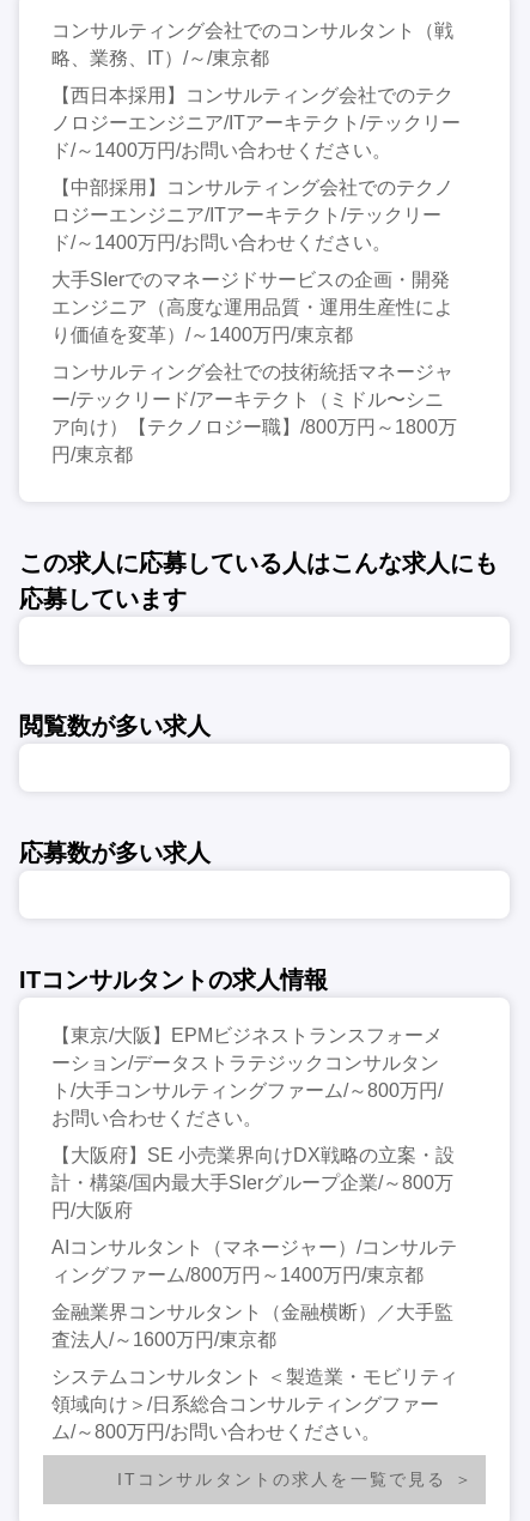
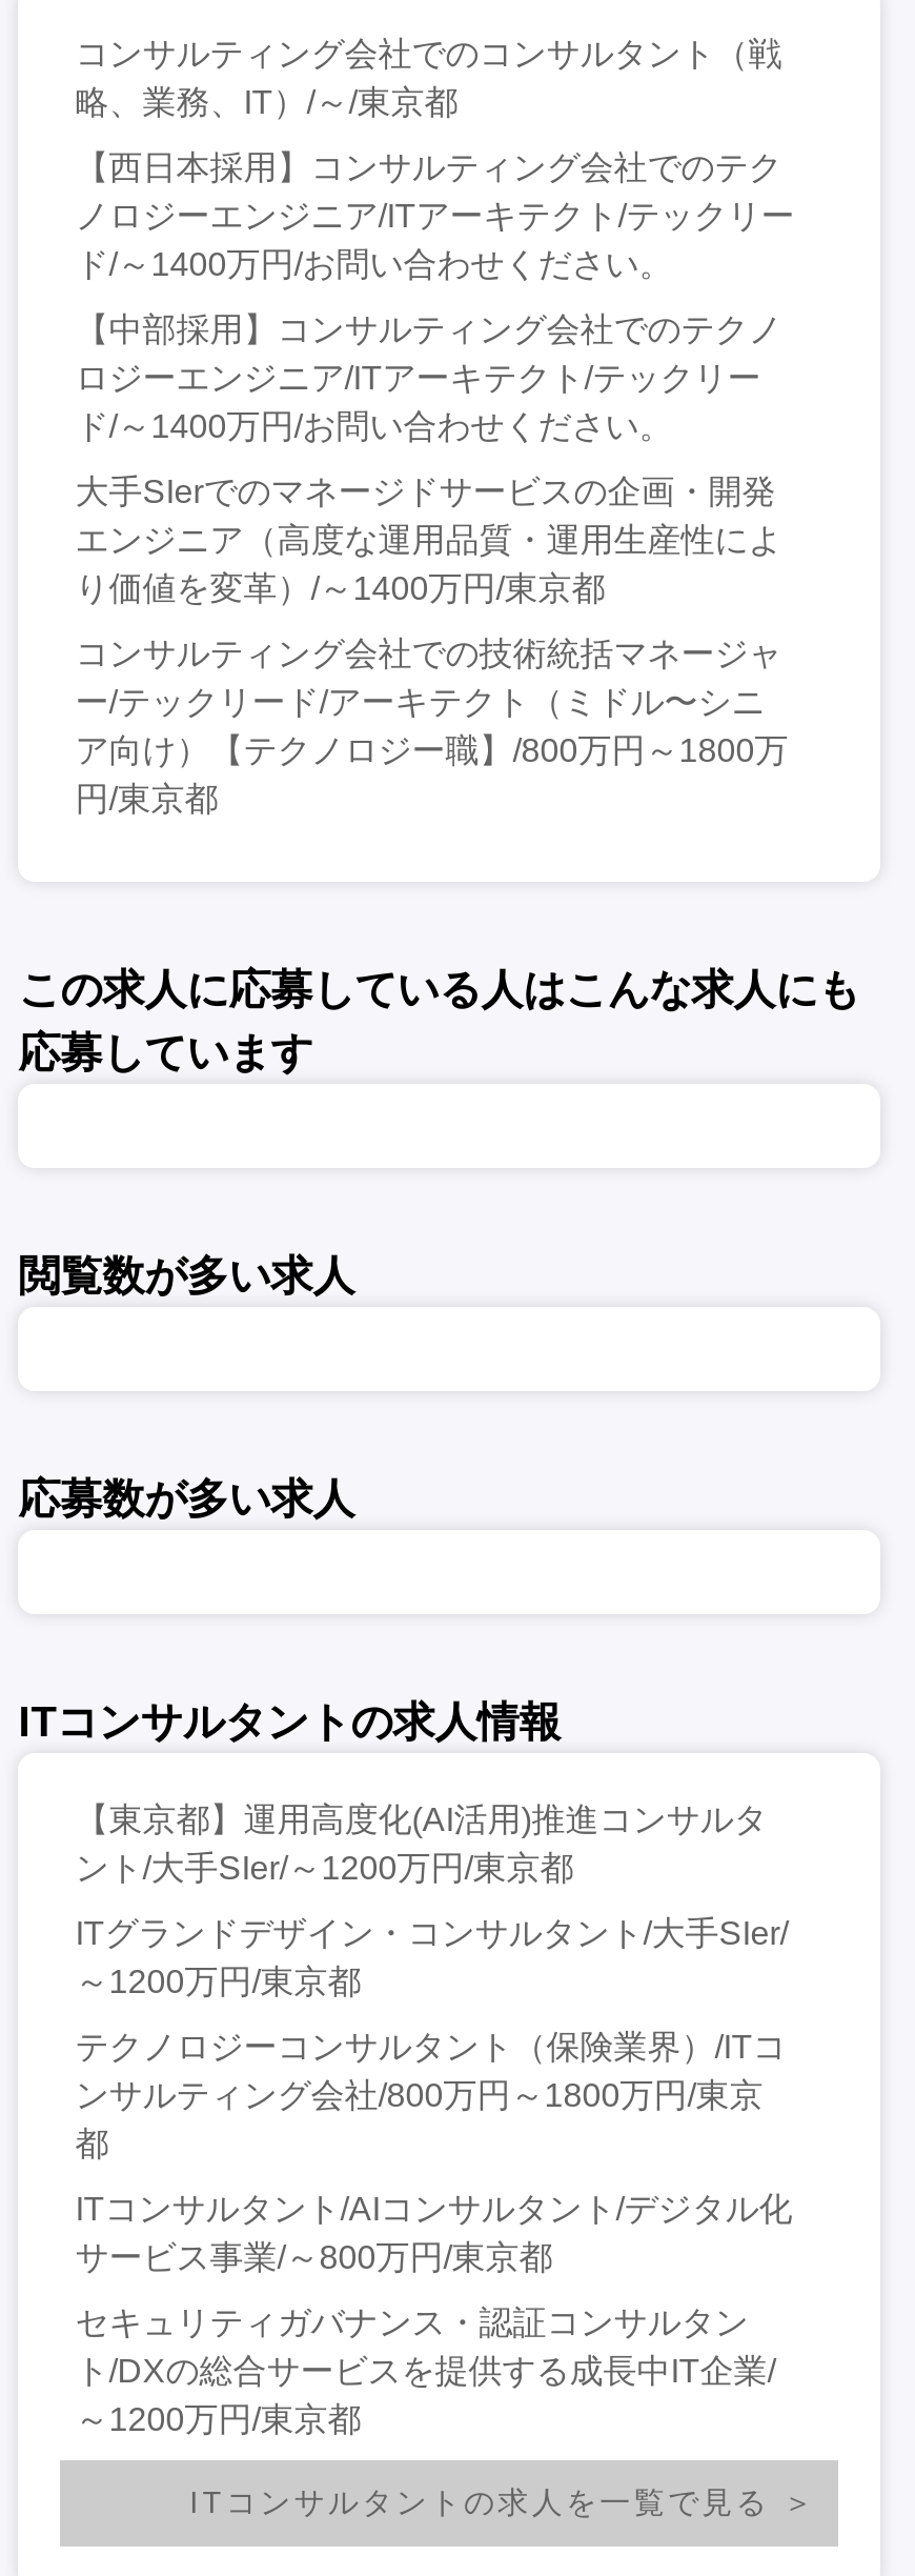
- 【東京/大阪】EPMビジネストランスフォーメ
- ーション/データストラテジックコンサルタン
- ト/大手コンサルティングファーム/～800万円/
- お問い合わせください。
+ 【東京都】運用高度化(AI活用)推進コンサルタ
+ ント/大手SIer/～1200万円/東京都

- 【大阪府】SE 小売業界向けDX戦略の立案・設
- 計・構築/国内最大手SIerグループ企業/～800万
- 円/大阪府
+ ITグランドデザイン・コンサルタント/大手SIer/
+ ～1200万円/東京都

- AIコンサルタント（マネージャー）/コンサルテ
- ィングファーム/800万円～1400万円/東京都
+ テクノロジーコンサルタント（保険業界）/ITコ
+ ンサルティング会社/800万円～1800万円/東京
+ 都

- 金融業界コンサルタント（金融横断）／大手監
- 査法人/～1600万円/東京都
+ ITコンサルタント/AIコンサルタント/デジタル化
+ サービス事業/～800万円/東京都

- システムコンサルタント ＜製造業・モビリティ
- 領域向け＞/日系総合コンサルティングファー
- ム/～800万円/お問い合わせください。
+ セキュリティガバナンス・認証コンサルタン
+ ト/DXの総合サービスを提供する成長中IT企業/
+ ～1200万円/東京都
